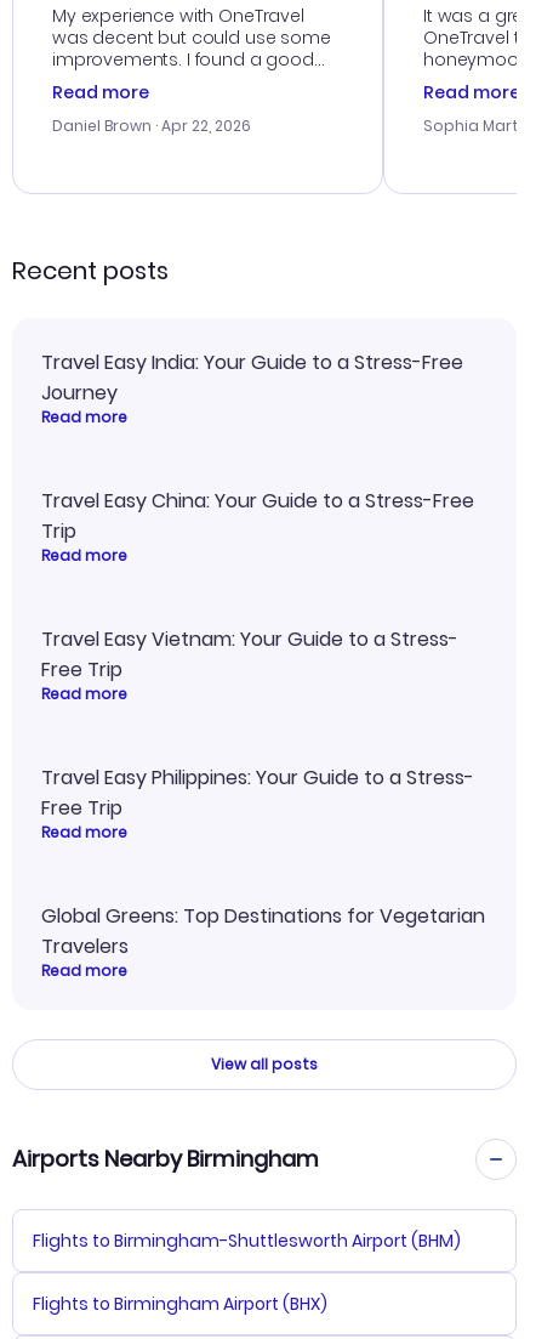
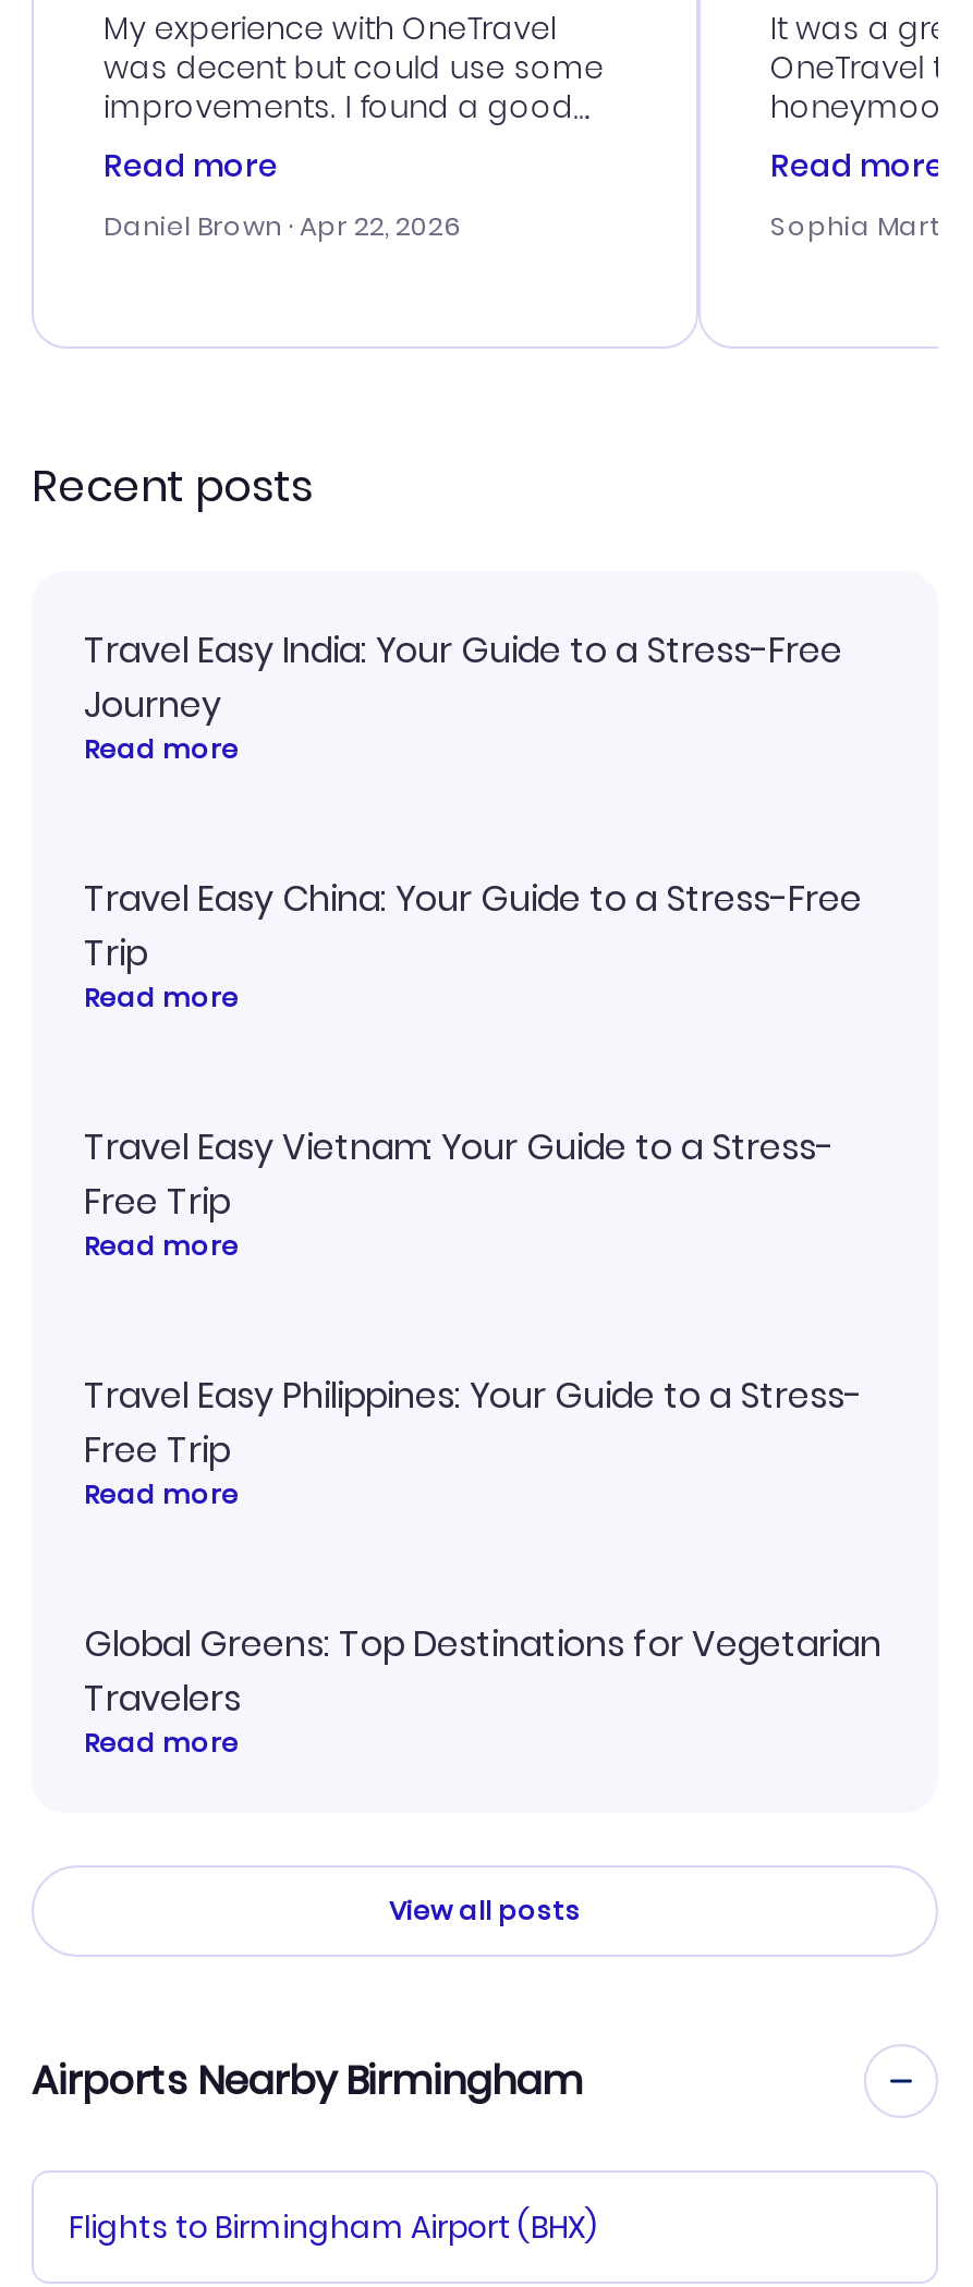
- Flights to Birmingham-Shuttlesworth Airport (BHM)
